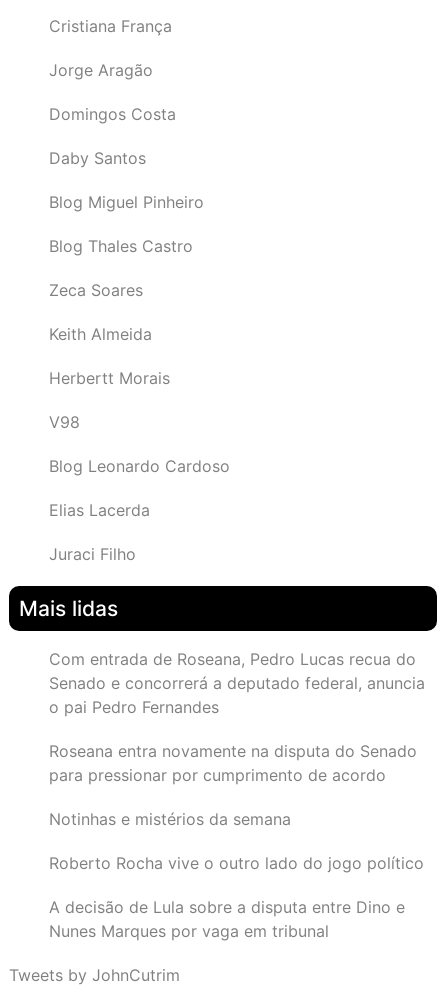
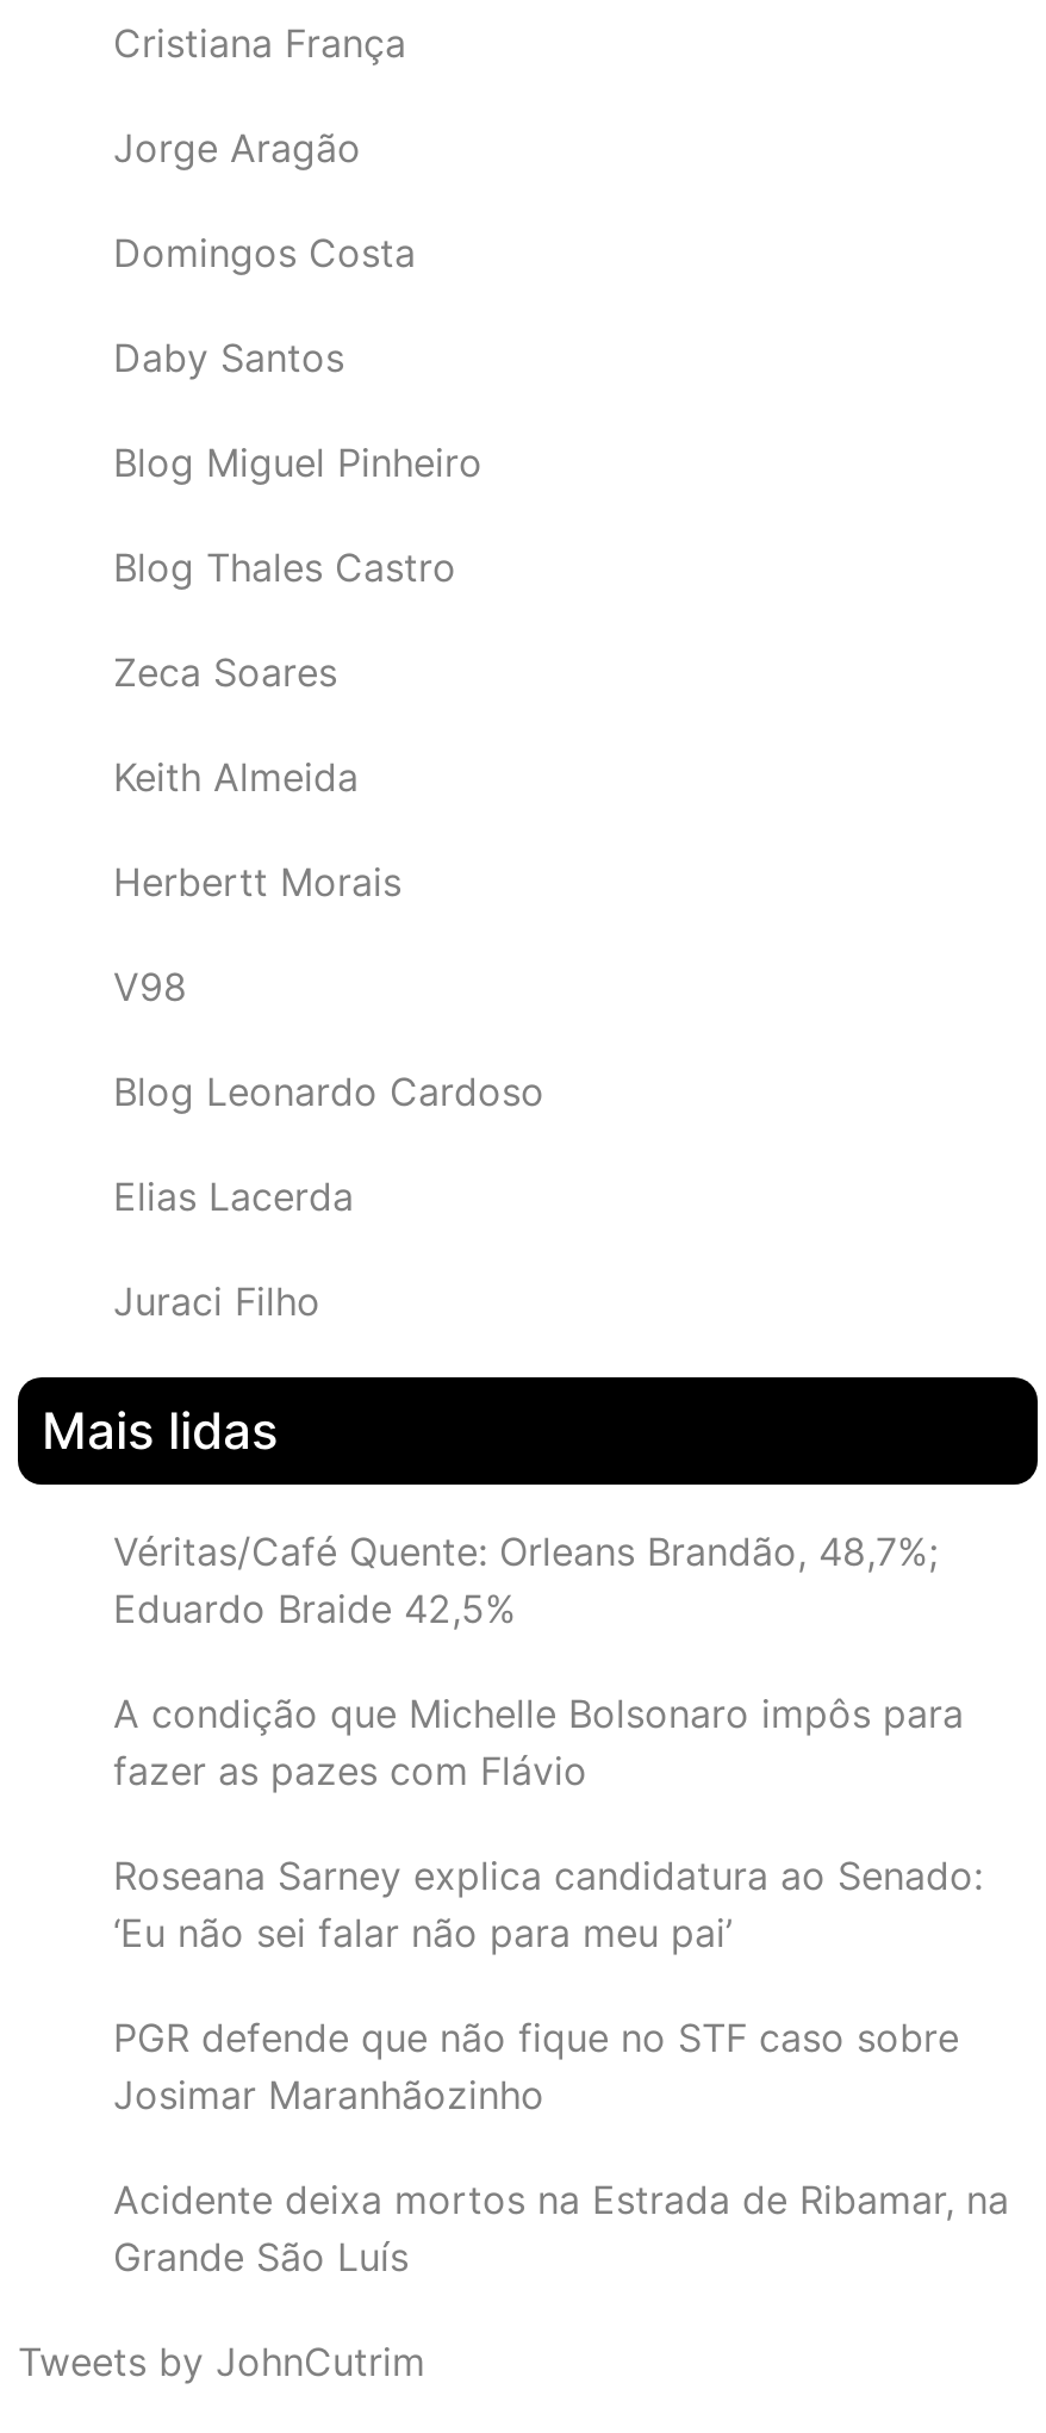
- Com entrada de Roseana, Pedro Lucas recua do
- Senado e concorrerá a deputado federal, anuncia
- o pai Pedro Fernandes
+ Véritas/Café Quente: Orleans Brandão, 48,7%;
+ Eduardo Braide 42,5%

- Roseana entra novamente na disputa do Senado
- para pressionar por cumprimento de acordo
+ A condição que Michelle Bolsonaro impôs para
+ fazer as pazes com Flávio

- Notinhas e mistérios da semana
+ Roseana Sarney explica candidatura ao Senado:
+ ‘Eu não sei falar não para meu pai’

- Roberto Rocha vive o outro lado do jogo político
+ PGR defende que não fique no STF caso sobre
+ Josimar Maranhãozinho

- A decisão de Lula sobre a disputa entre Dino e
- Nunes Marques por vaga em tribunal
+ Acidente deixa mortos na Estrada de Ribamar, na
+ Grande São Luís
